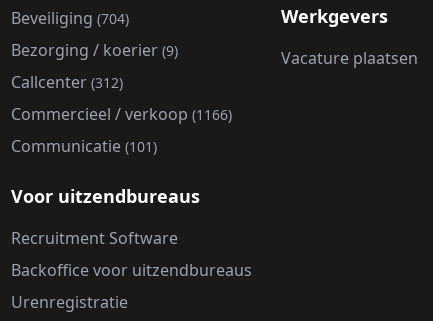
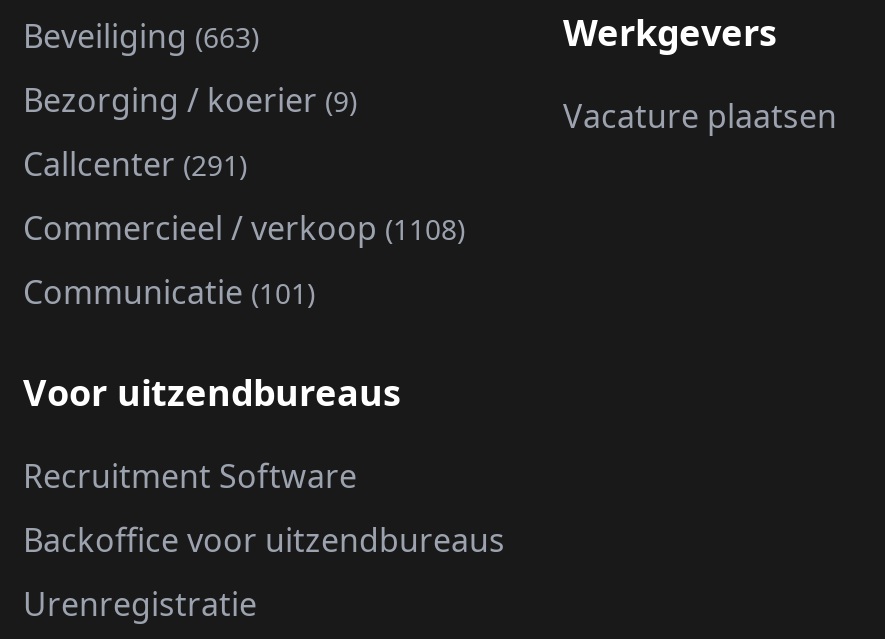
- Beveiliging (704)
+ Beveiliging (663)

- Callcenter (312)
+ Callcenter (291)

- Commercieel / verkoop (1166)
+ Commercieel / verkoop (1108)
